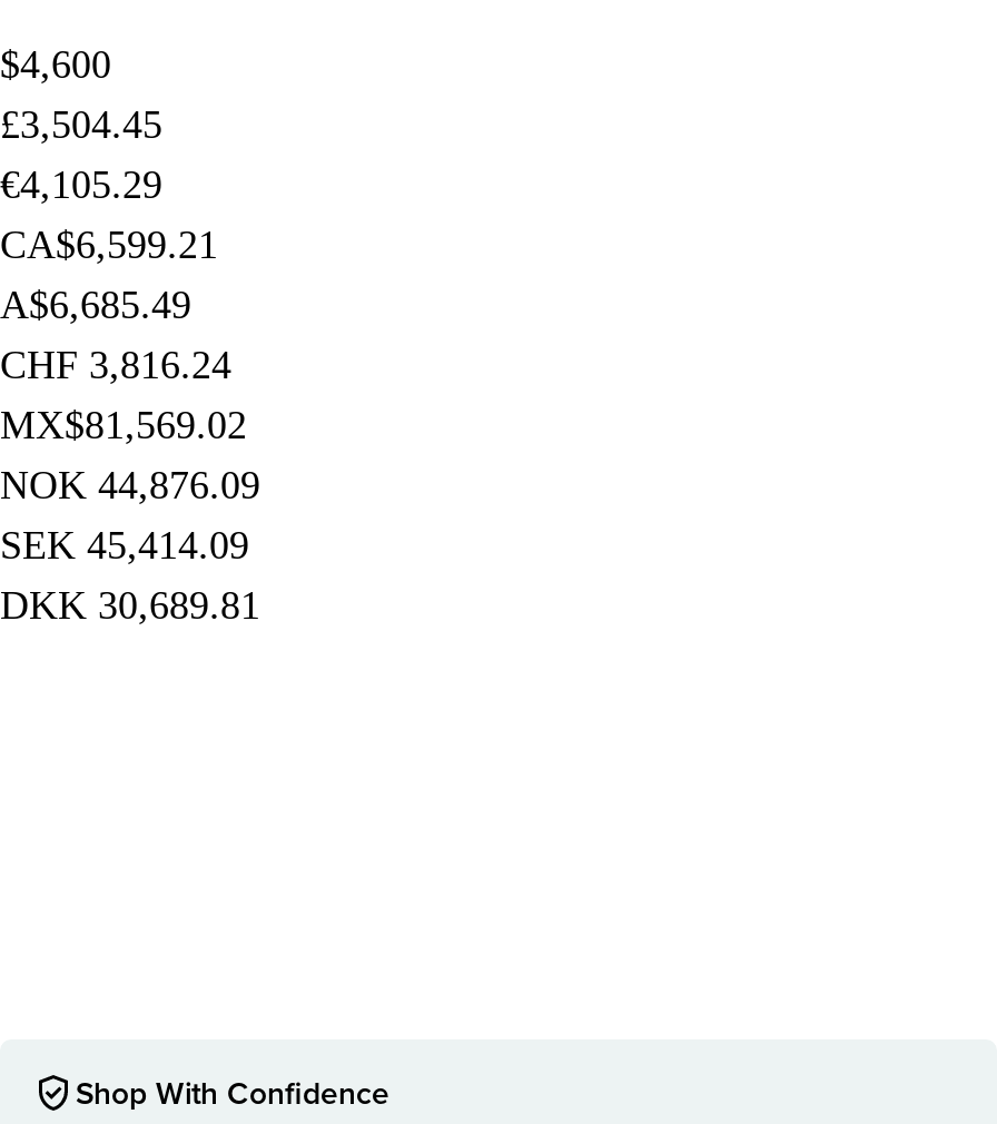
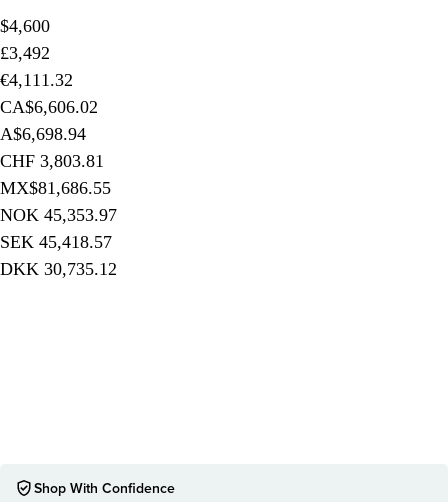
- £3,504.45
- €4,105.29
- CA$6,599.21
- A$6,685.49
- CHF 3,816.24
- MX$81,569.02
- NOK 44,876.09
- SEK 45,414.09
- DKK 30,689.81
+ £3,492
+ €4,111.32
+ CA$6,606.02
+ A$6,698.94
+ CHF 3,803.81
+ MX$81,686.55
+ NOK 45,353.97
+ SEK 45,418.57
+ DKK 30,735.12
